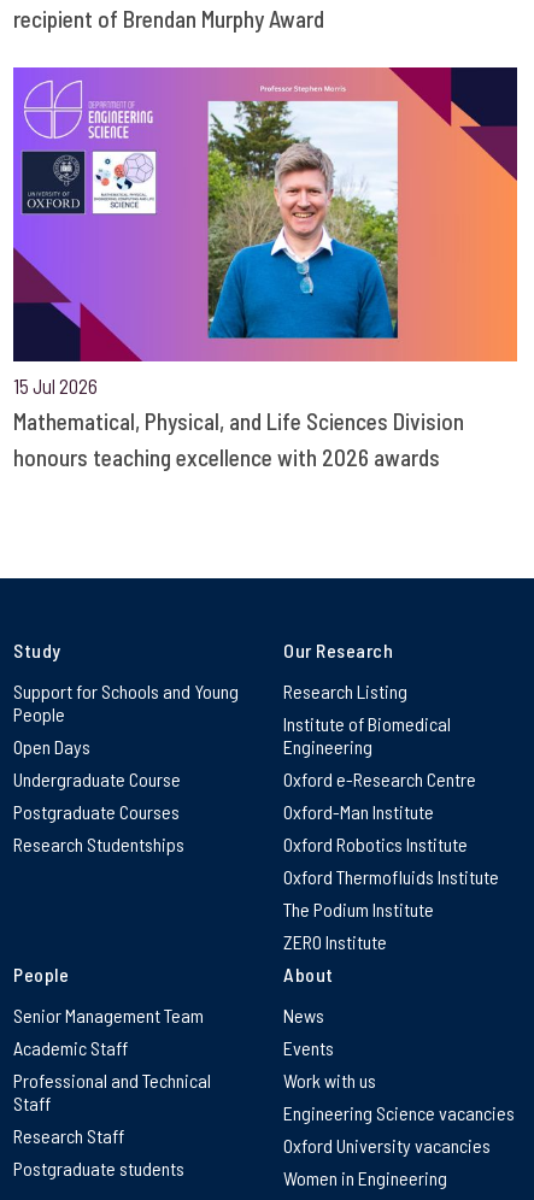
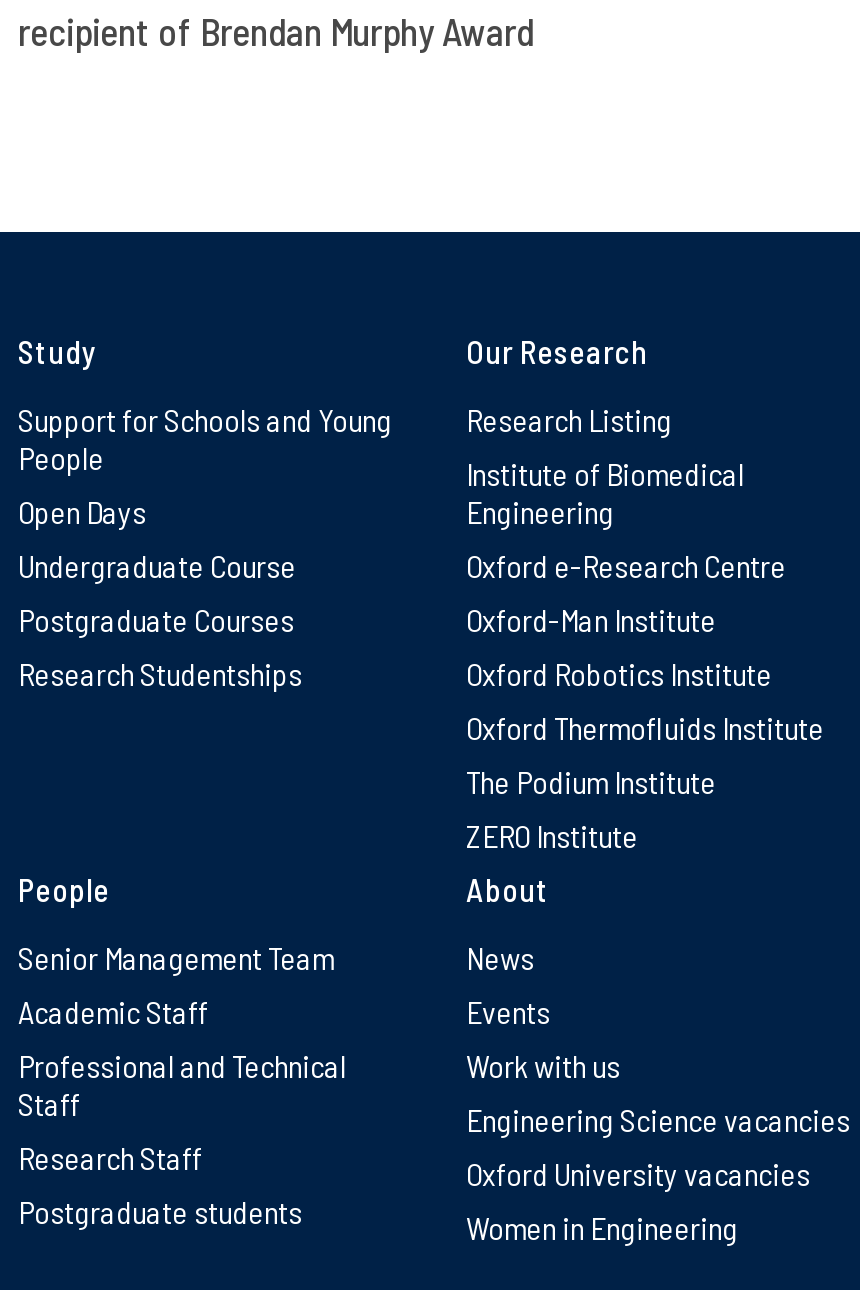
- [image]
- 15 Jul 2026
- Mathematical, Physical, and Life Sciences Division
- honours teaching excellence with 2026 awards
